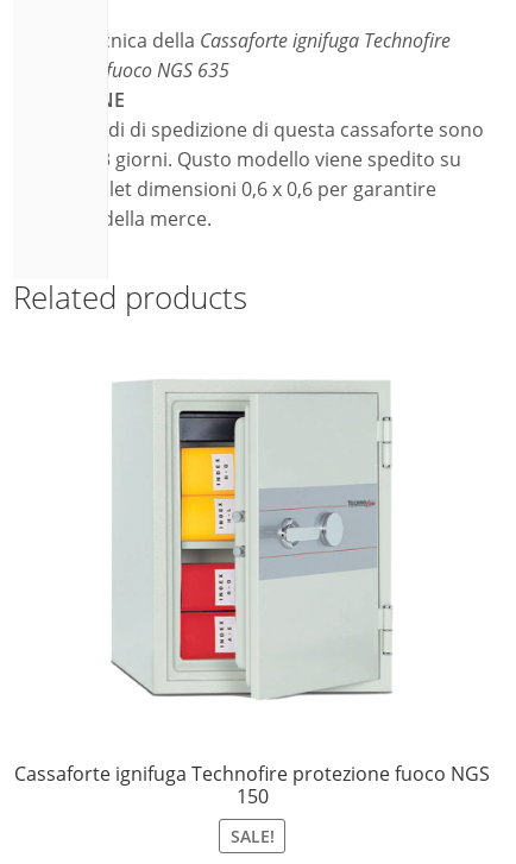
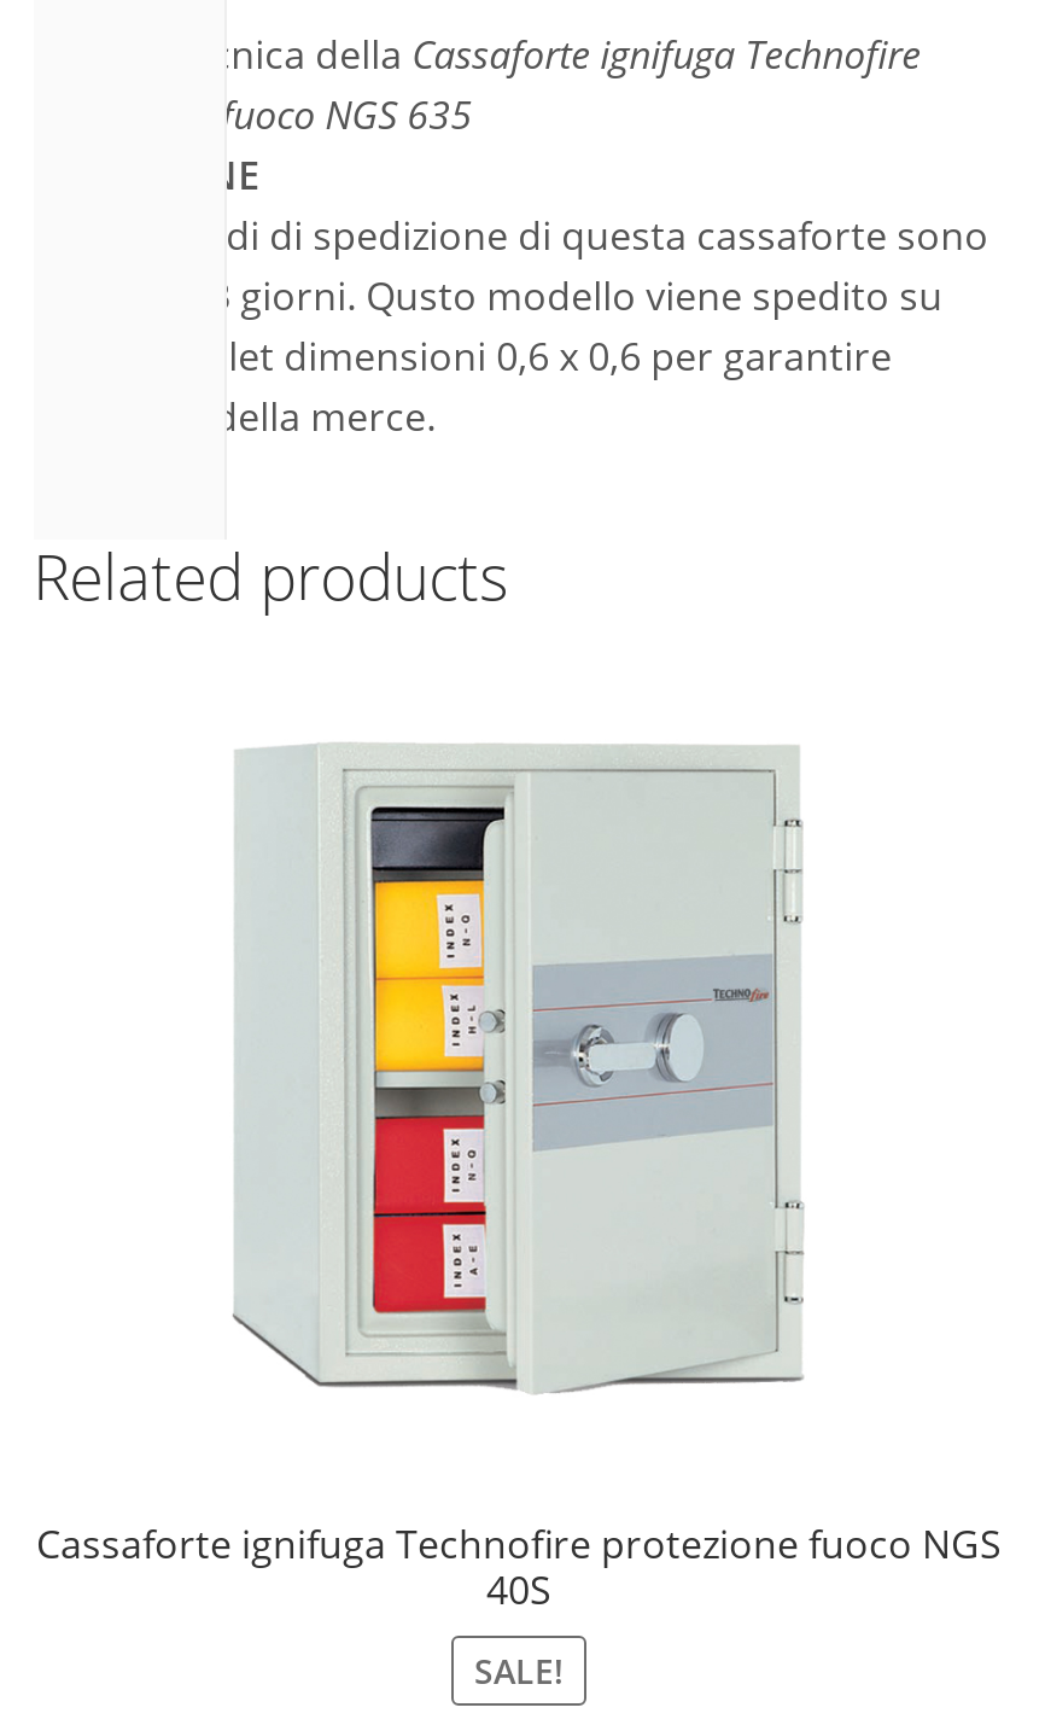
- 150
+ 40S
